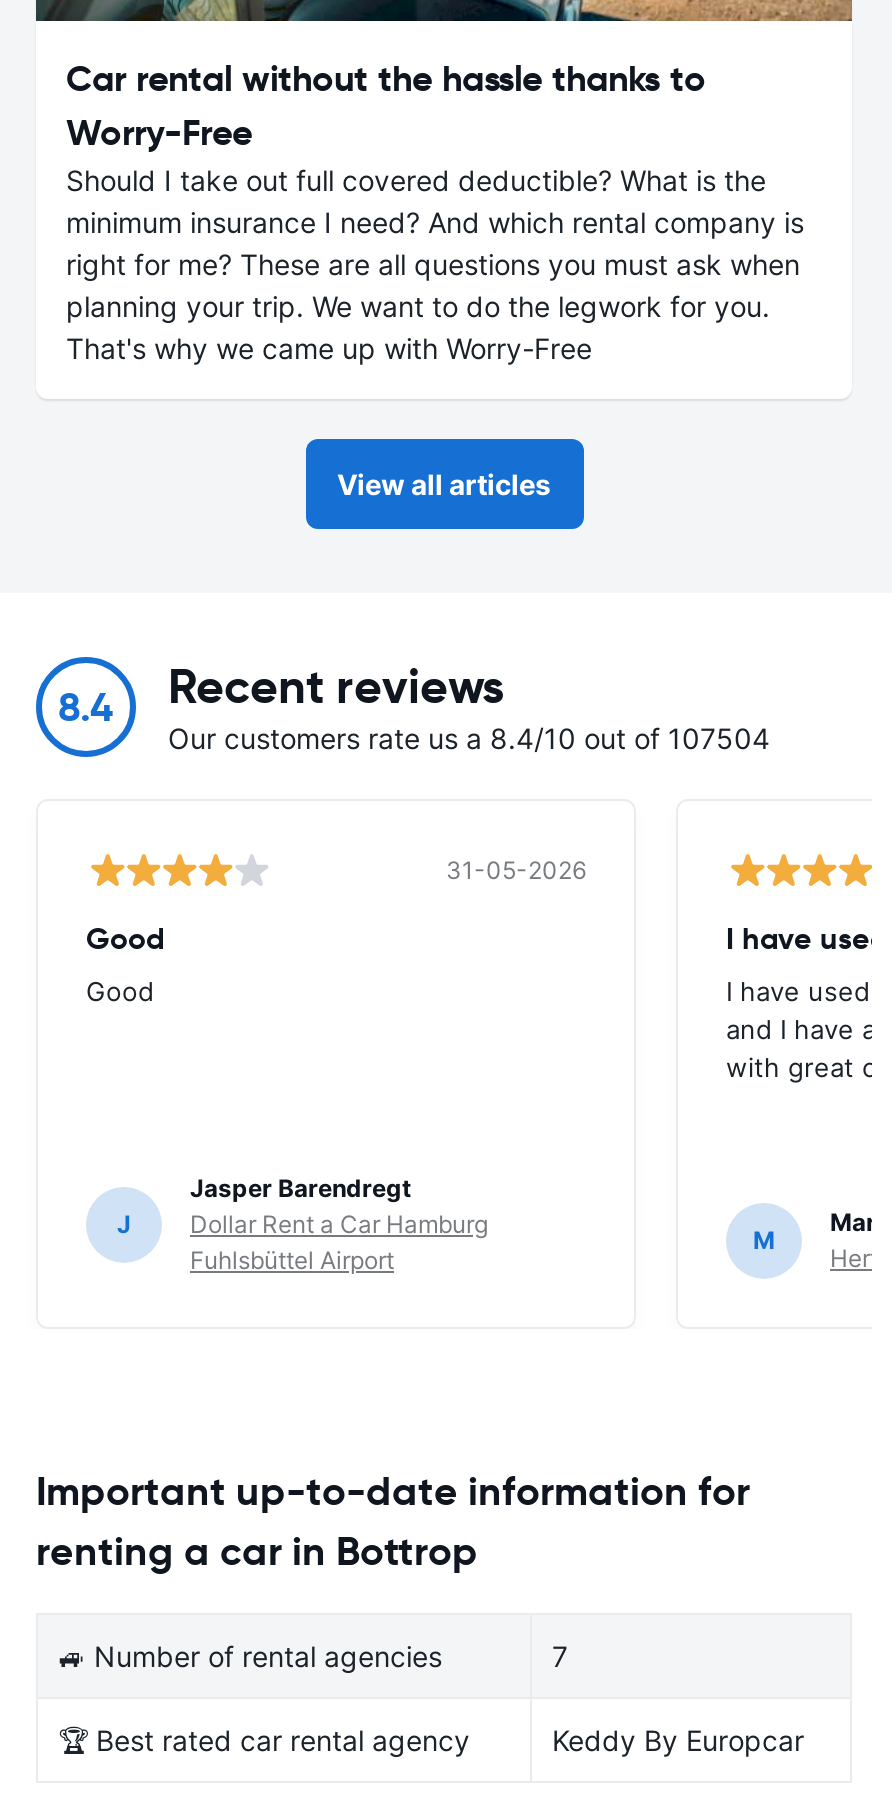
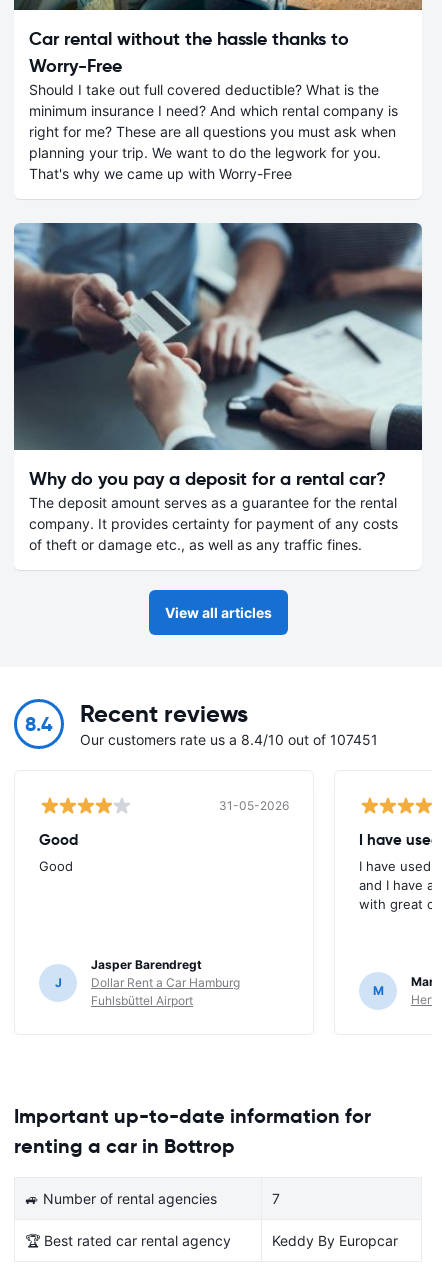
+ [image]
+ Why do you pay a deposit for a rental car?
+ The deposit amount serves as a guarantee for the rental
+ company. It provides certainty for payment of any costs
+ of theft or damage etc., as well as any traffic fines.

- Our customers rate us a 8.4/10 out of 107504
+ Our customers rate us a 8.4/10 out of 107451
